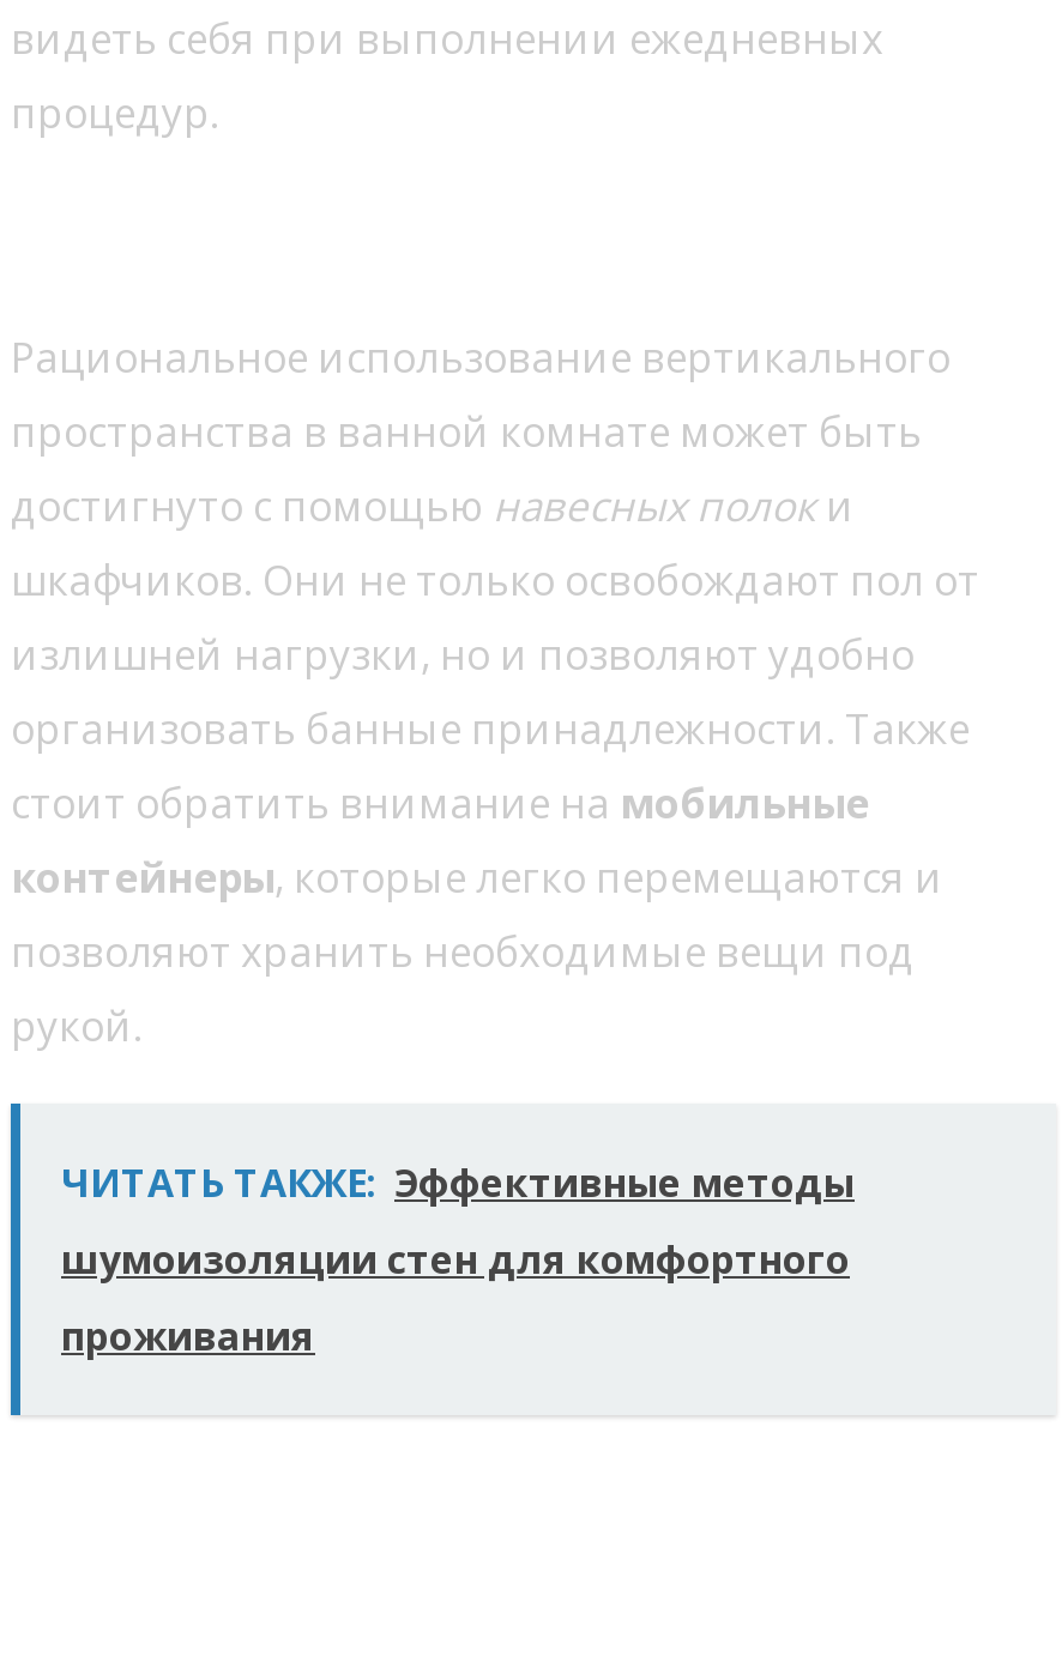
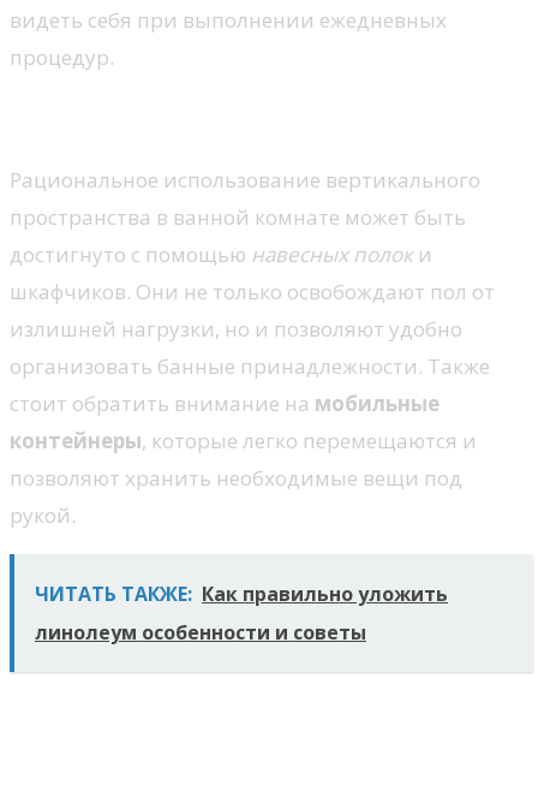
- ЧИТАТЬ ТАКЖЕ: Эффективные методы
- шумоизоляции стен для комфортного
- проживания
+ ЧИТАТЬ ТАКЖЕ: Как правильно уложить
+ линолеум особенности и советы
